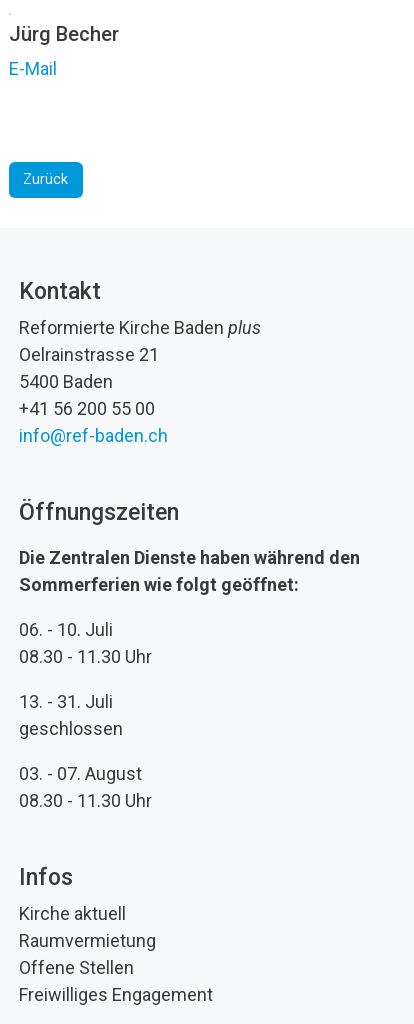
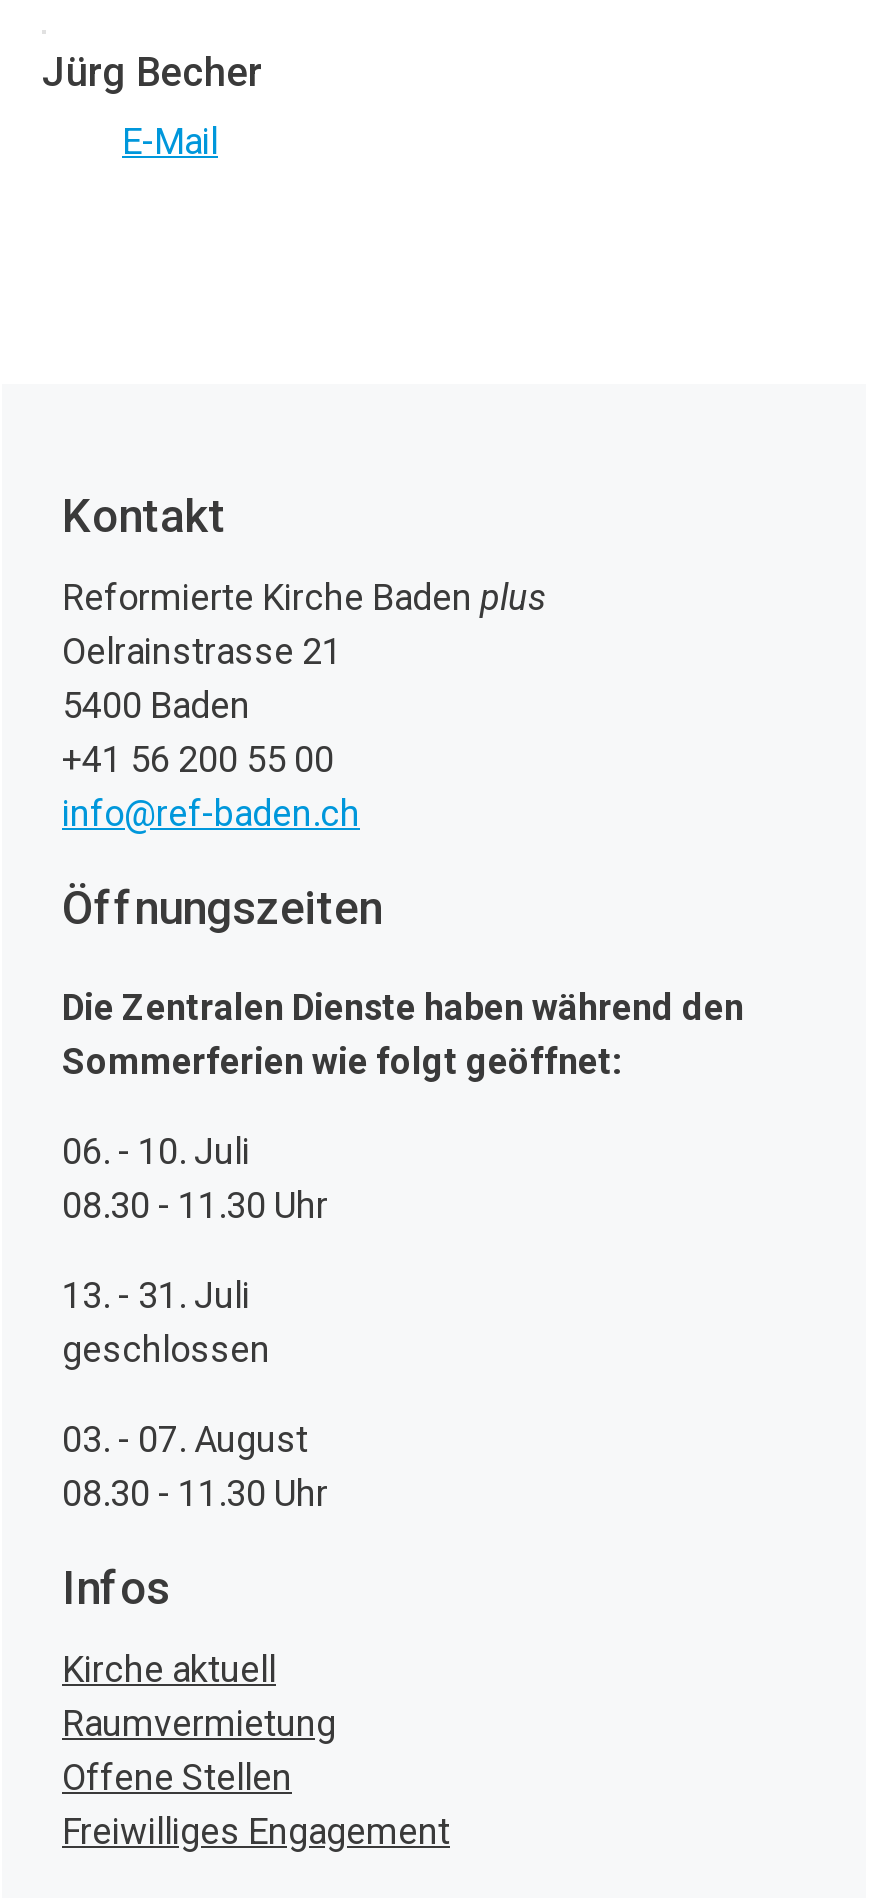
- Zurück
